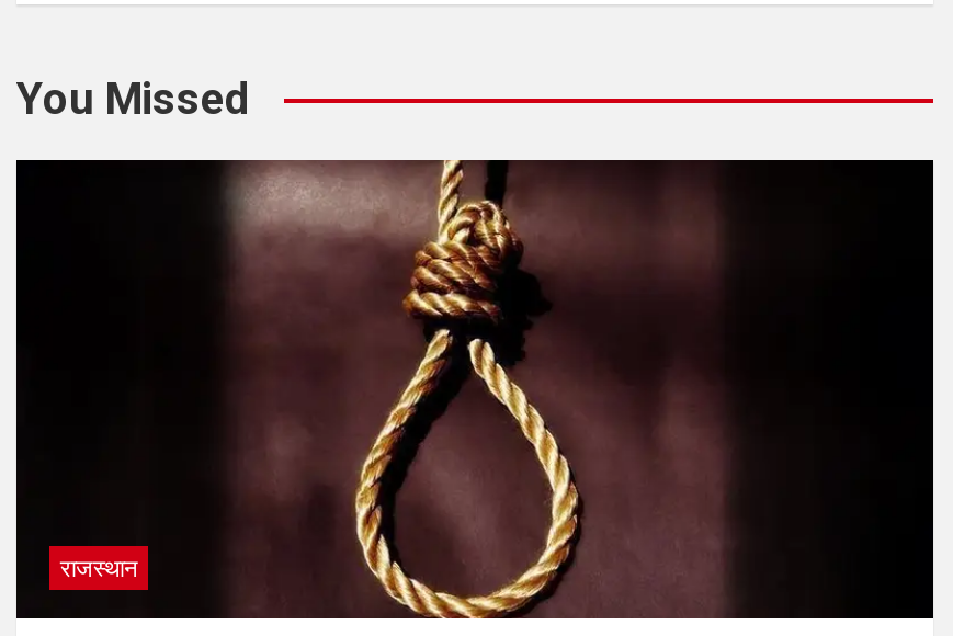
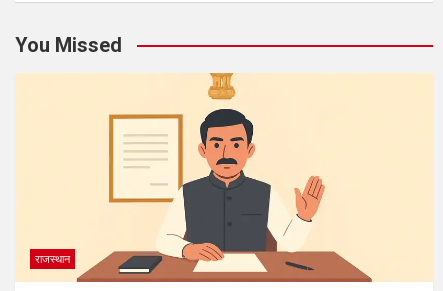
- [image]
+ [image]
